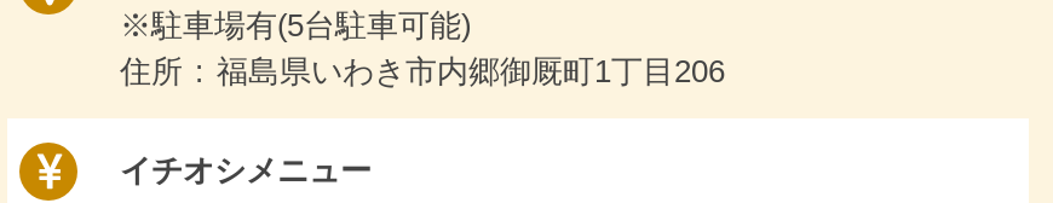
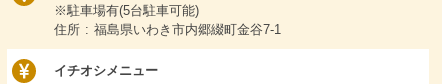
- 住所 : 福島県いわき市内郷御厩町1丁目206
+ 住所 : 福島県いわき市内郷綴町金谷7-1
